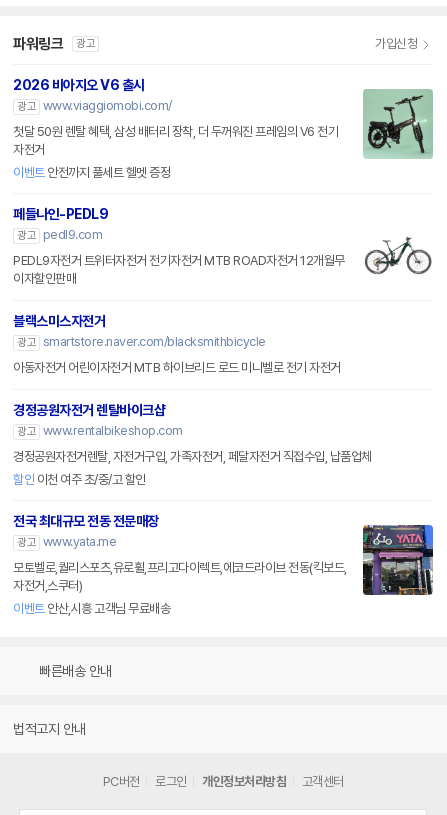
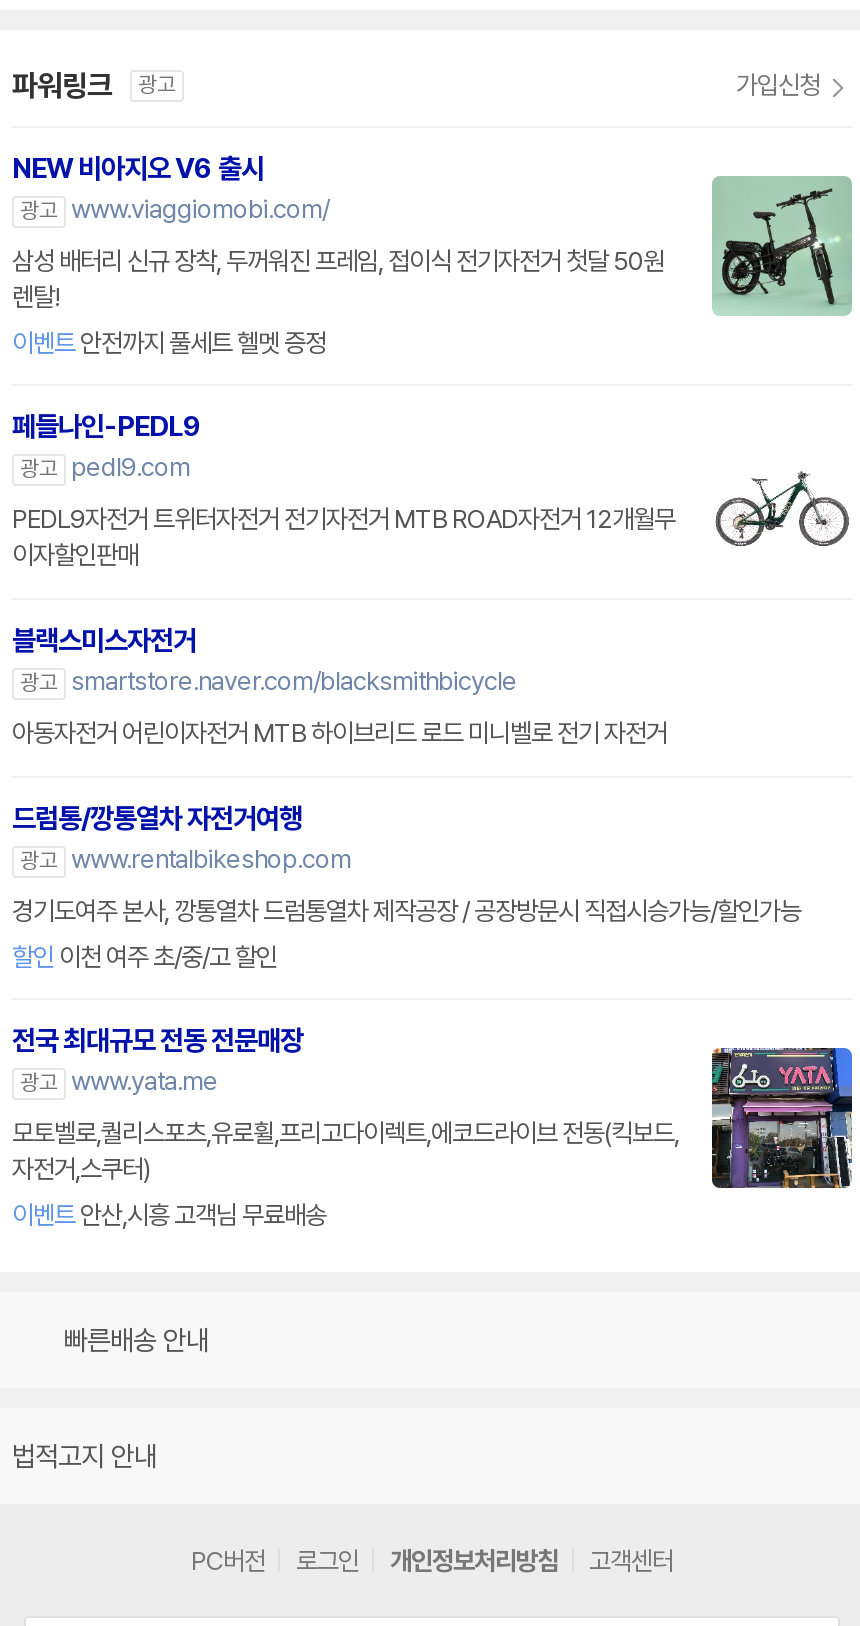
- 2026 비아지오 V6 출시
+ NEW 비아지오 V6 출시

- 첫달 50원 렌탈 혜택, 삼성 배터리 장착, 더 두꺼워진 프레임의 V6 전기
- 자전거
+ 삼성 배터리 신규 장착, 두꺼워진 프레임, 접이식 전기자전거 첫달 50원
+ 렌탈!

- 경정공원자전거 렌탈바이크샵
+ 드럼통/깡통열차 자전거여행

- 경정공원자전거렌탈, 자전거구입, 가족자전거, 페달자전거 직접수입, 납품업체
+ 경기도여주 본사, 깡통열차 드럼통열차 제작공장 / 공장방문시 직접시승가능/할인가능
